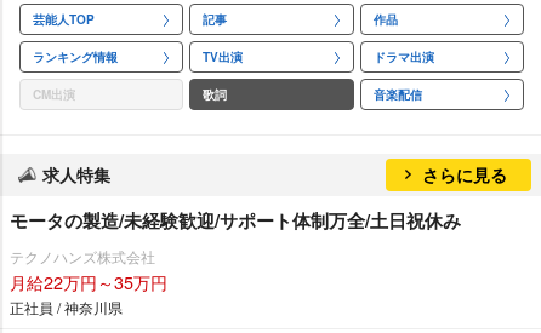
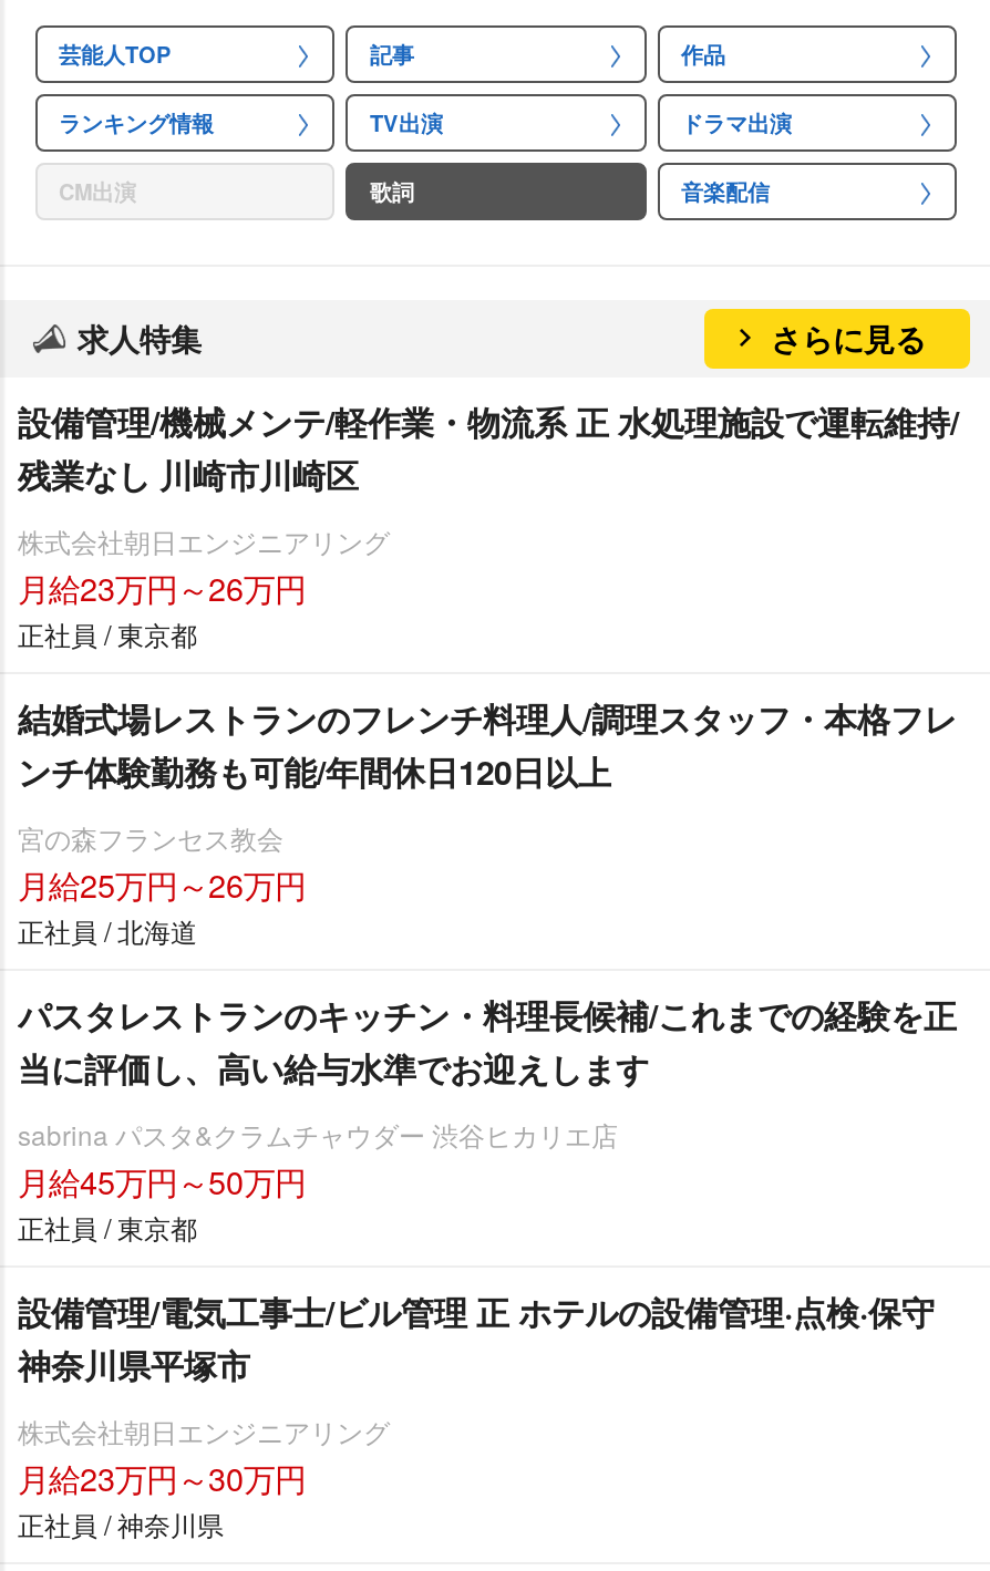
- モータの製造/未経験歓迎/サポート体制万全/土日祝休み
- テクノハンズ株式会社
- 月給22万円～35万円
+ 設備管理/機械メンテ/軽作業・物流系 正 水処理施設で運転維持/
+ 残業なし 川崎市川崎区
+ 株式会社朝日エンジニアリング
+ 月給23万円～26万円
+ 正社員 / 東京都
+ 結婚式場レストランのフレンチ料理人/調理スタッフ・本格フレ
+ ンチ体験勤務も可能/年間休日120日以上
+ 宮の森フランセス教会
+ 月給25万円～26万円
+ 正社員 / 北海道
+ パスタレストランのキッチン・料理長候補/これまでの経験を正
+ 当に評価し、高い給与水準でお迎えします
+ sabrina パスタ&クラムチャウダー 渋谷ヒカリエ店
+ 月給45万円～50万円
+ 正社員 / 東京都
+ 設備管理/電気工事士/ビル管理 正 ホテルの設備管理·点検·保守
+ 神奈川県平塚市
+ 株式会社朝日エンジニアリング
+ 月給23万円～30万円
